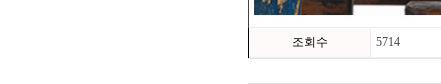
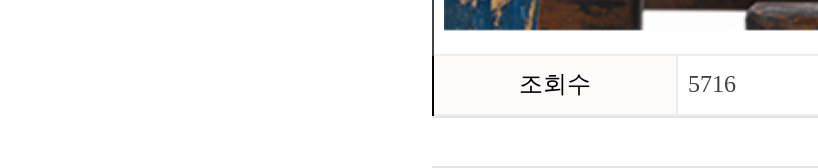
- 5714
+ 5716
